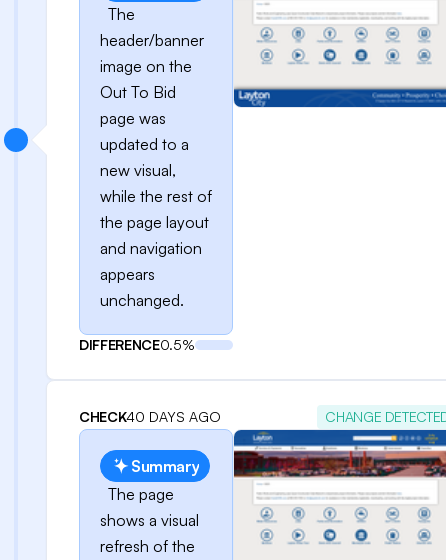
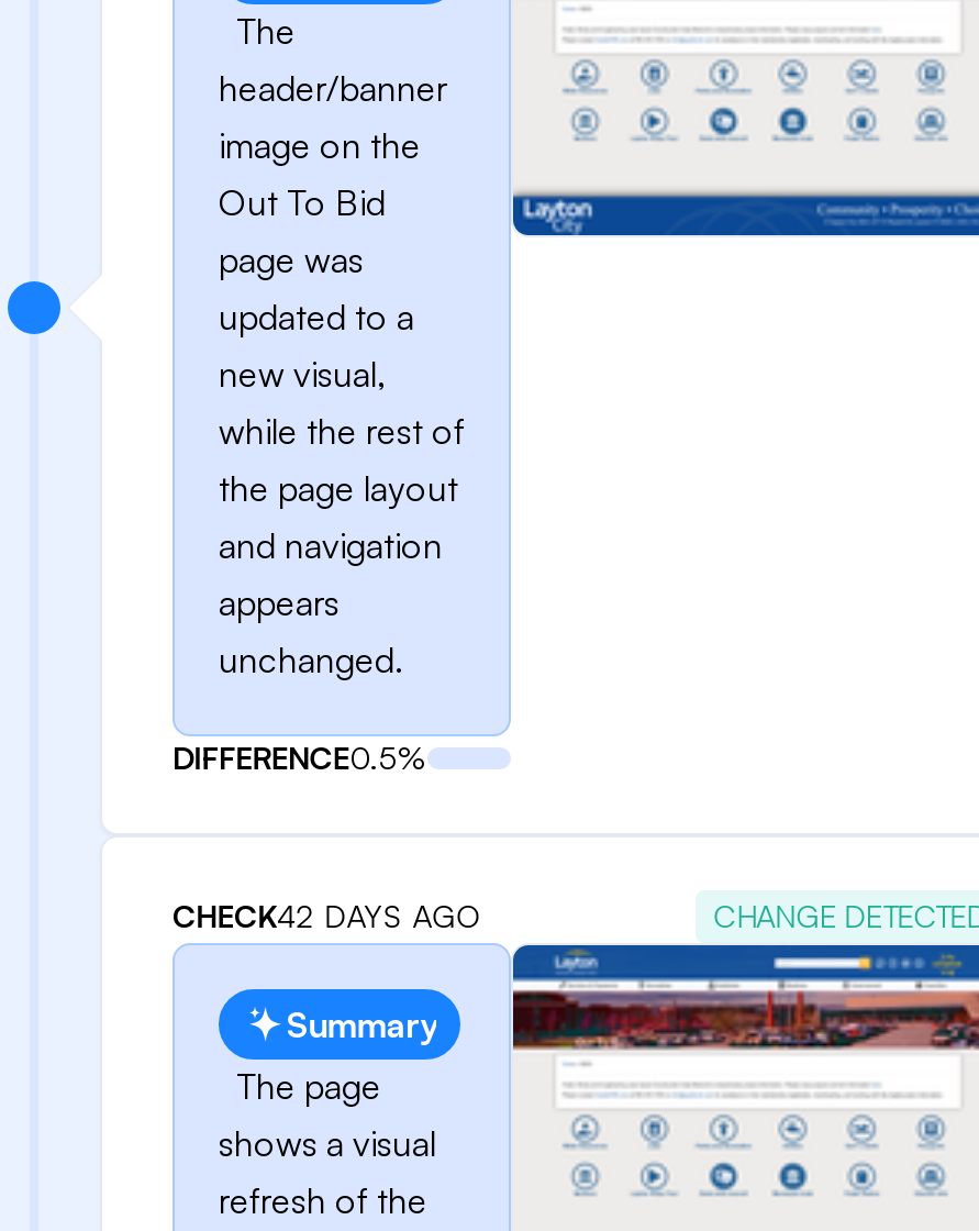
- CHECK40 DAYS AGO
+ CHECK42 DAYS AGO
